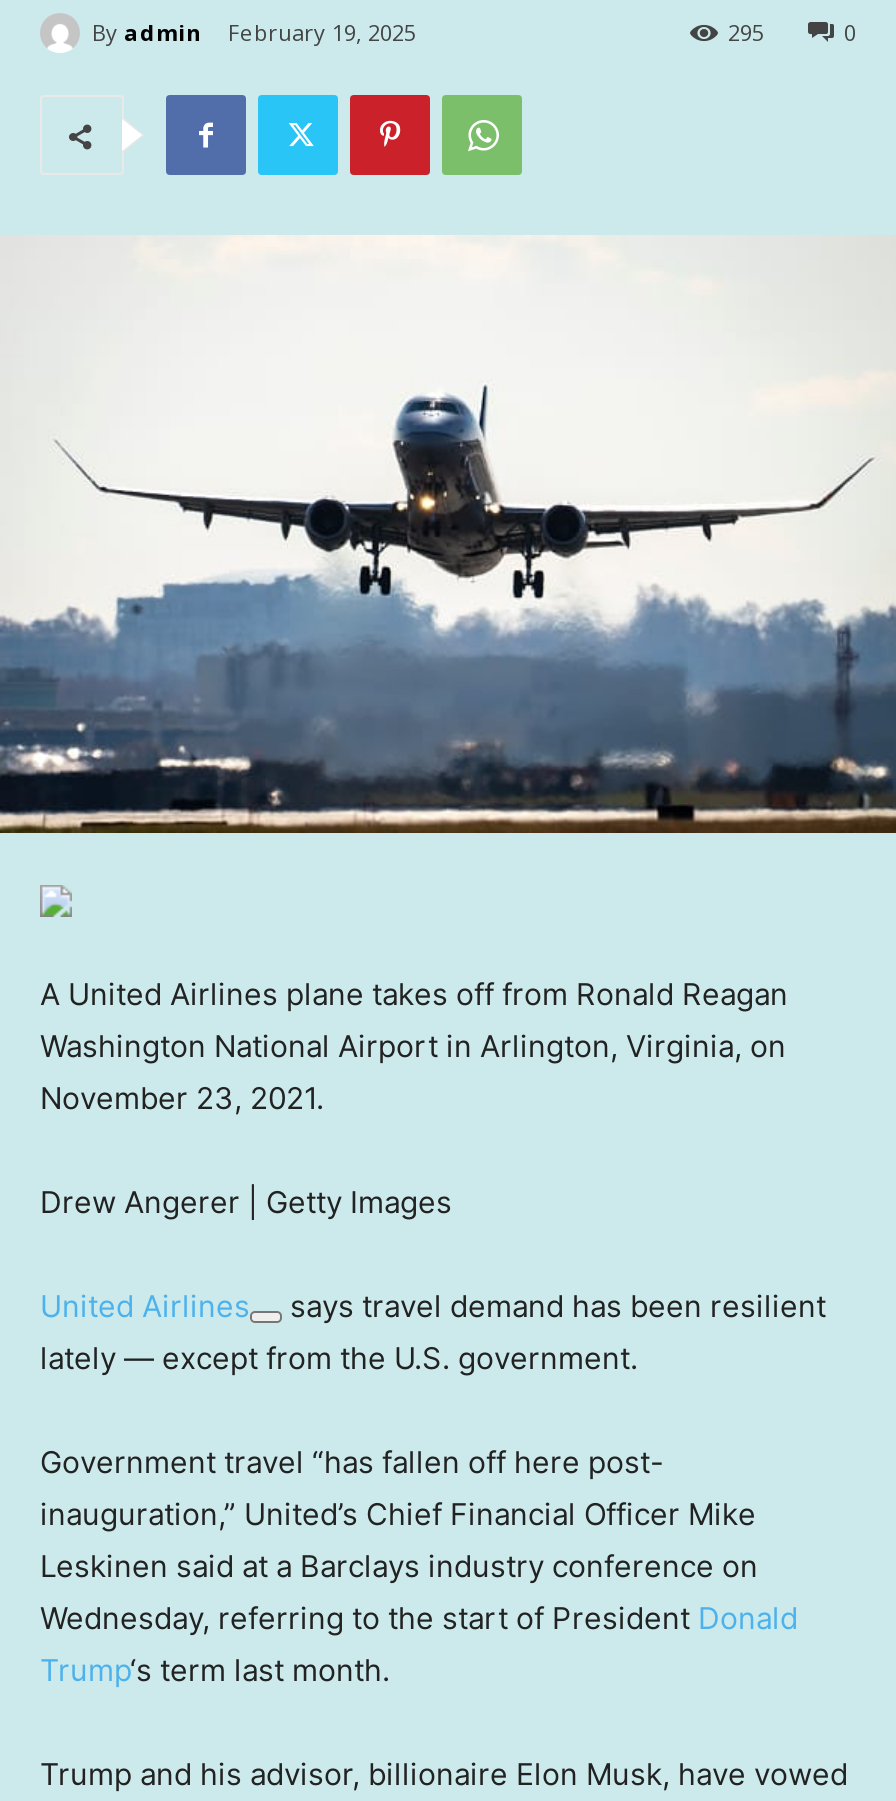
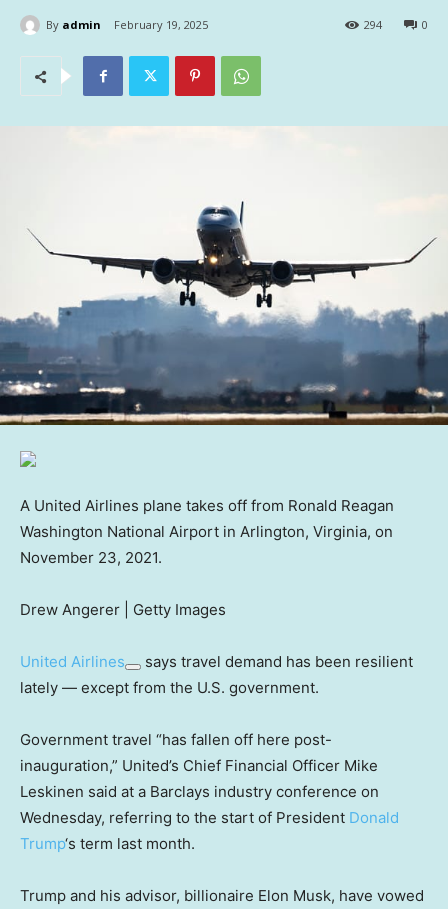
- 295
+ 294
